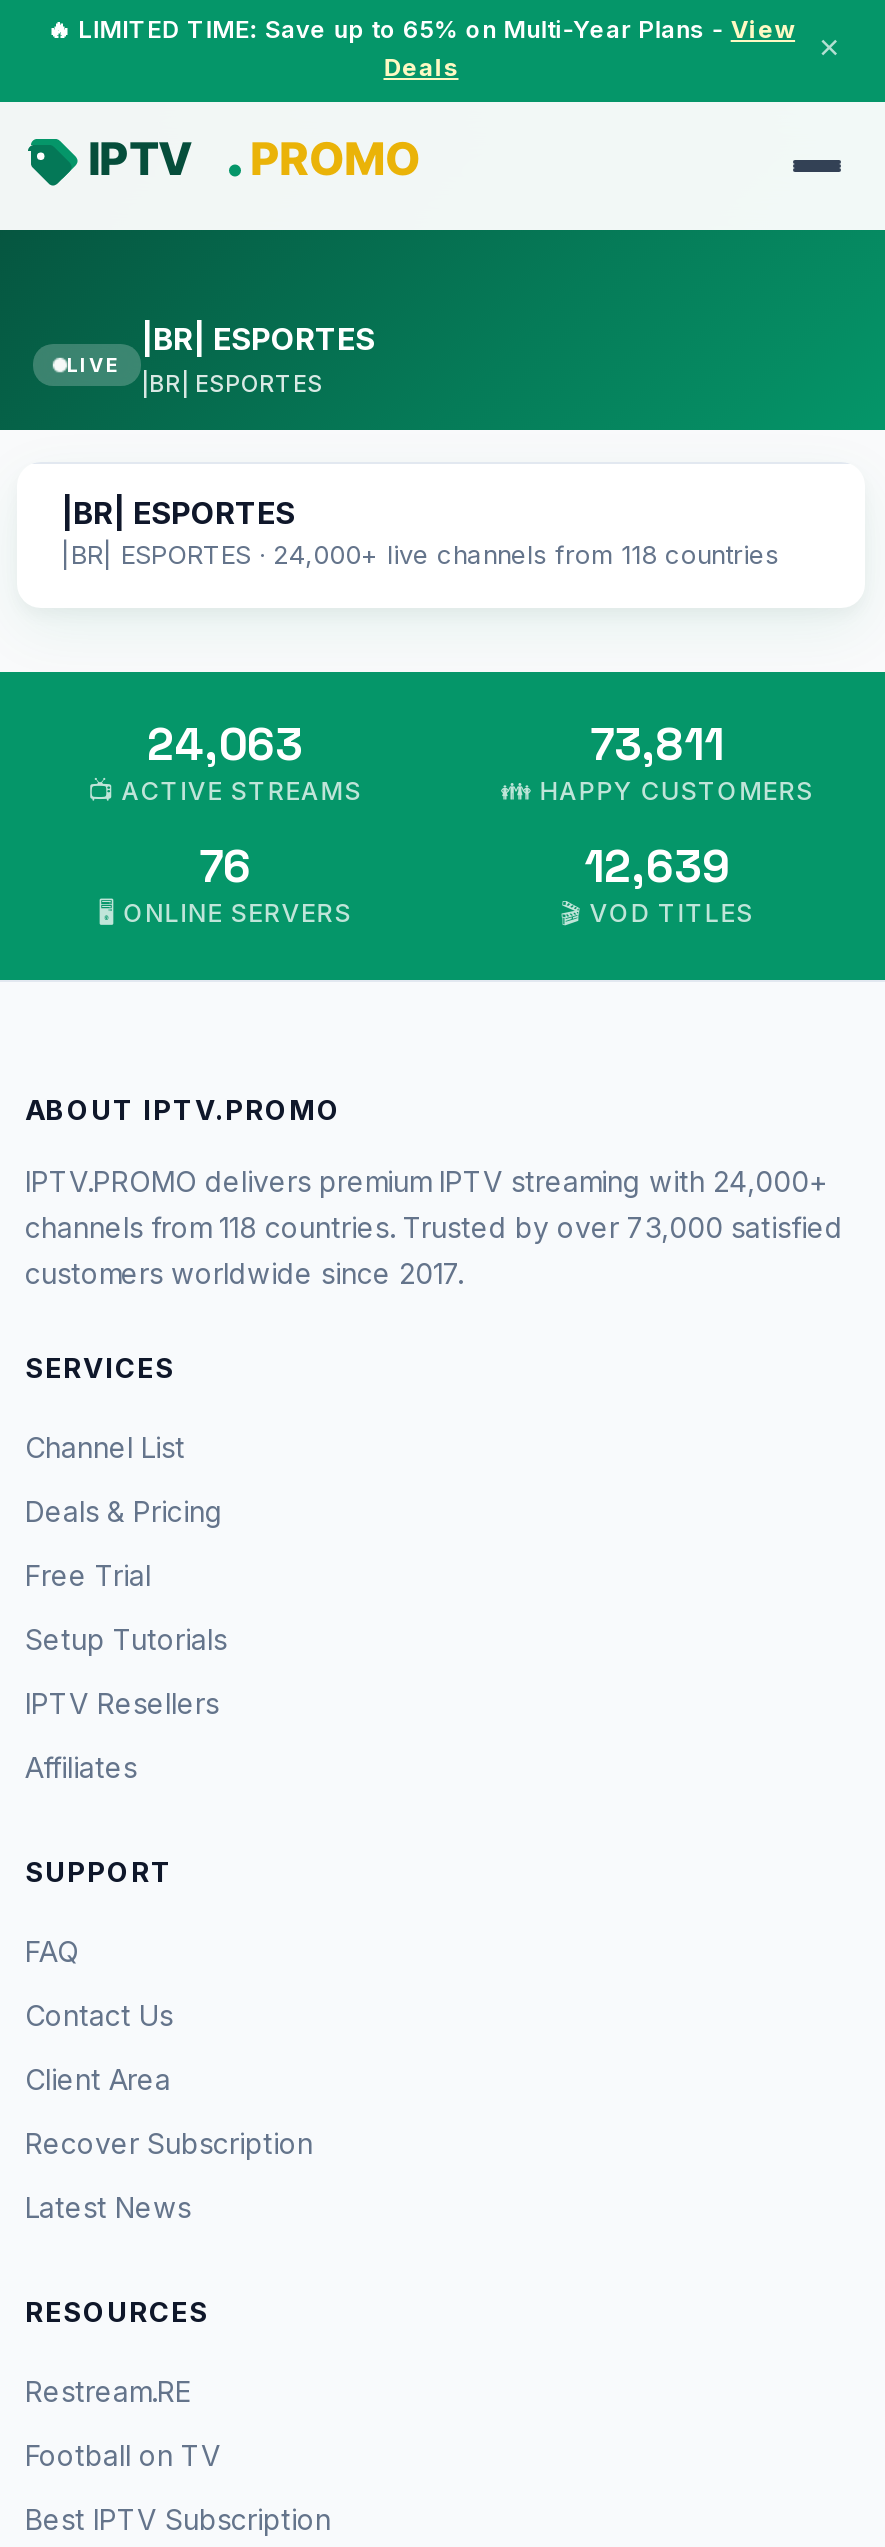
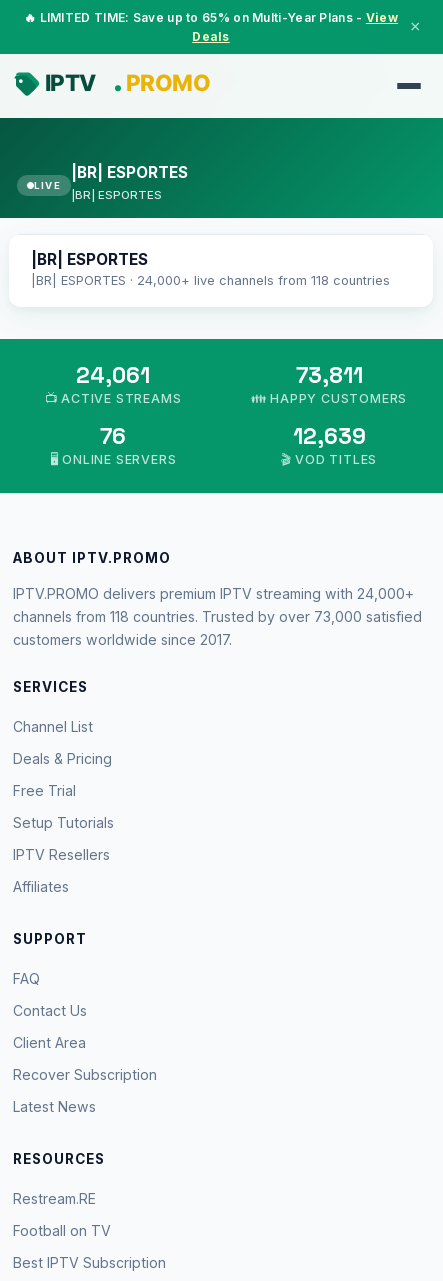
- 24,063
+ 24,061
